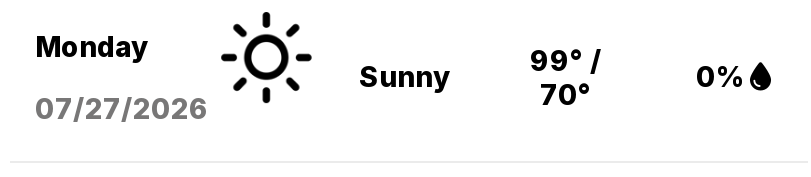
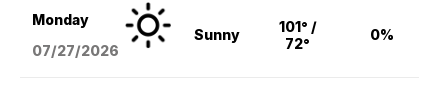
- 99° /
+ 101° /

- 70°
+ 72°
